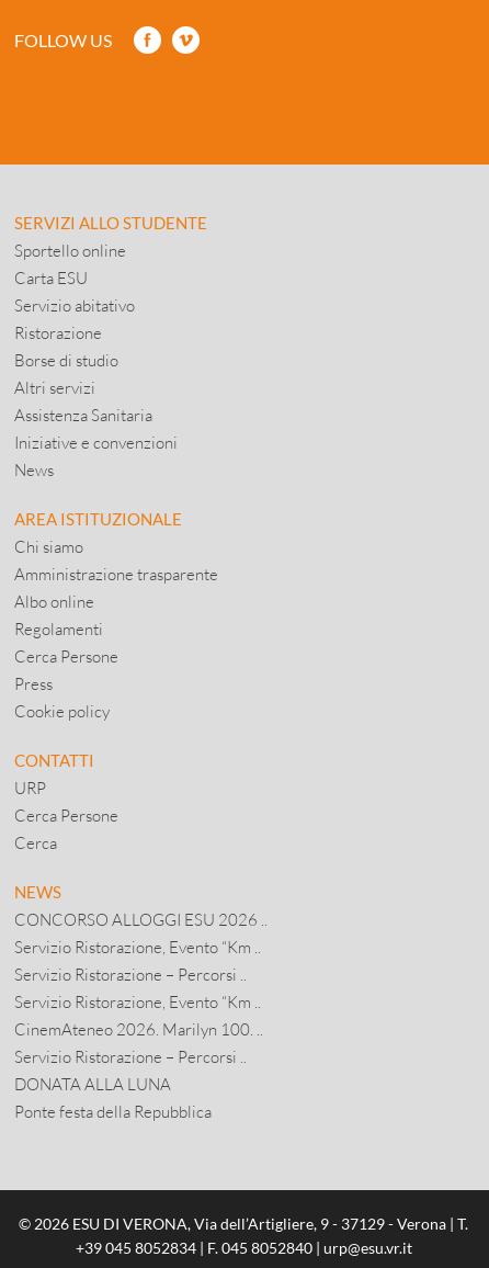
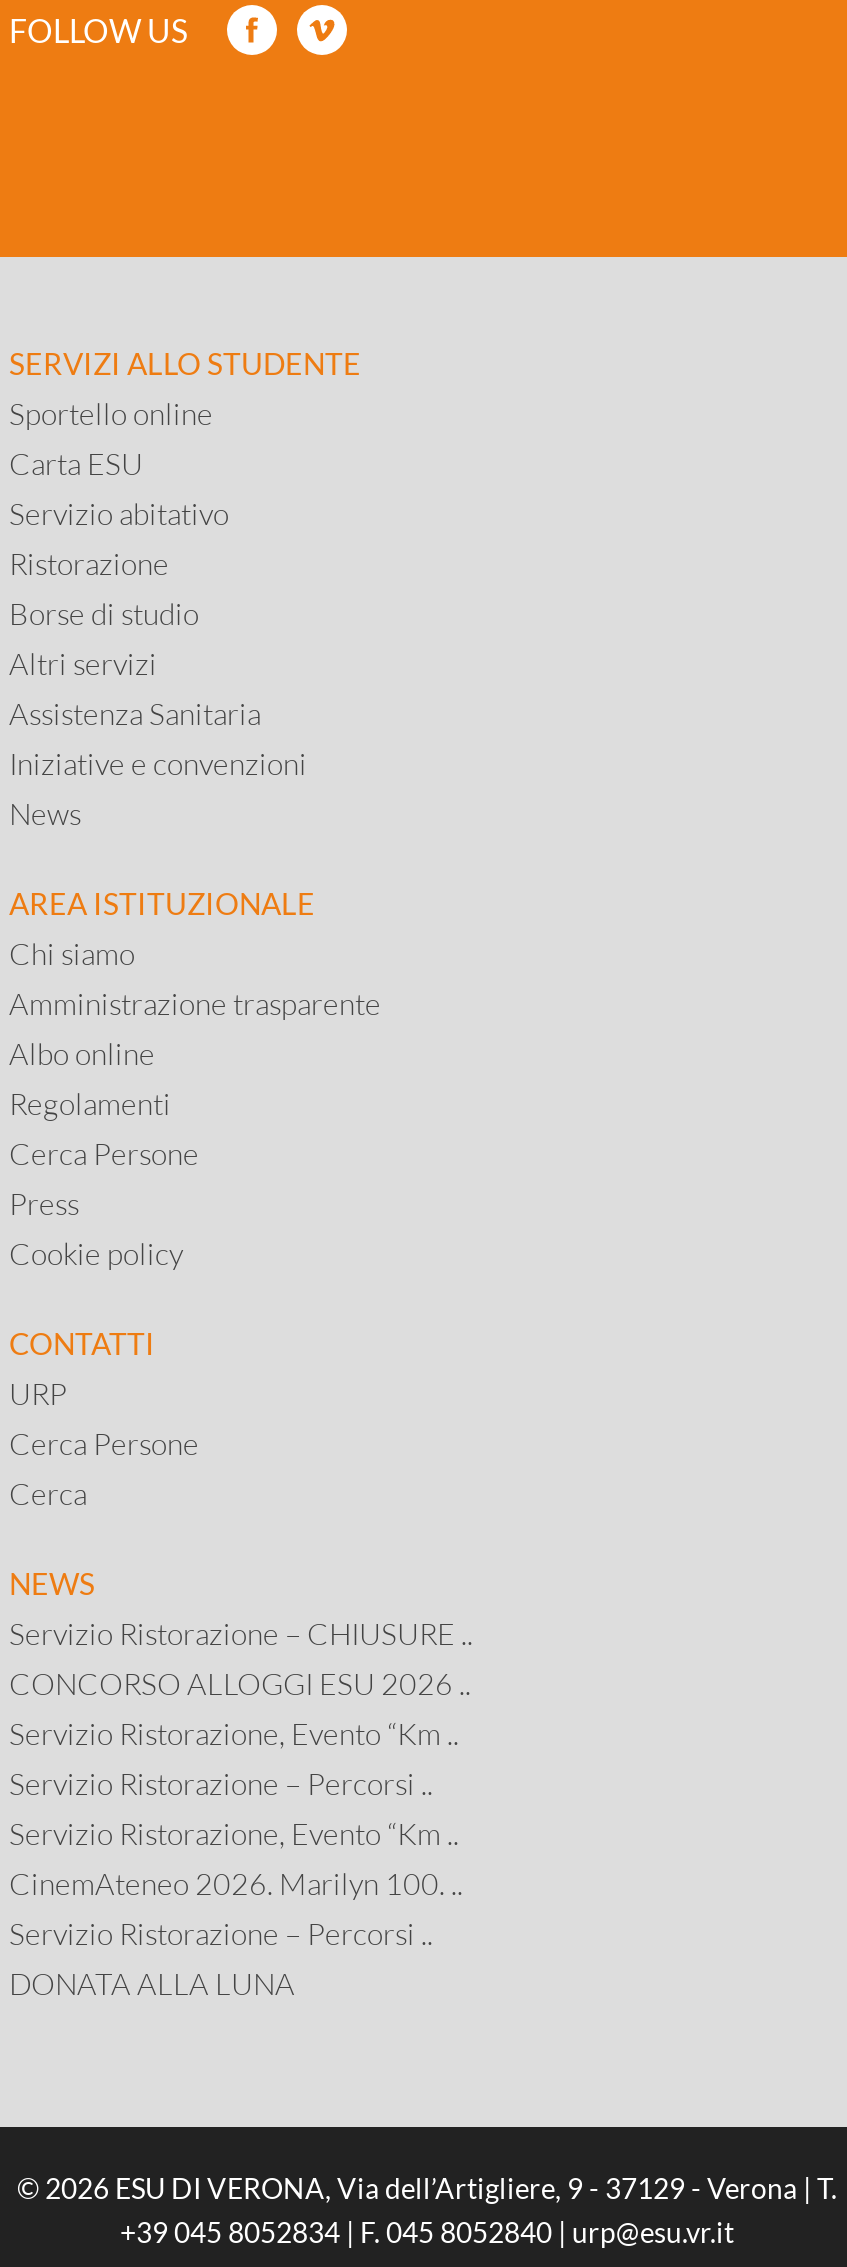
+ Servizio Ristorazione – CHIUSURE ..

moved down: CONCORSO ALLOGGI ESU 2026 .. | Servizio Ristorazione, Evento “Km .. | Servizio Ristorazione – Percorsi .. | Servizio Ristorazione, Evento “Km .. | CinemAteneo 2026. Marilyn 100. .. | Servizio Ristorazione – Percorsi .. | DONATA ALLA LUNA

- Ponte festa della Repubblica
